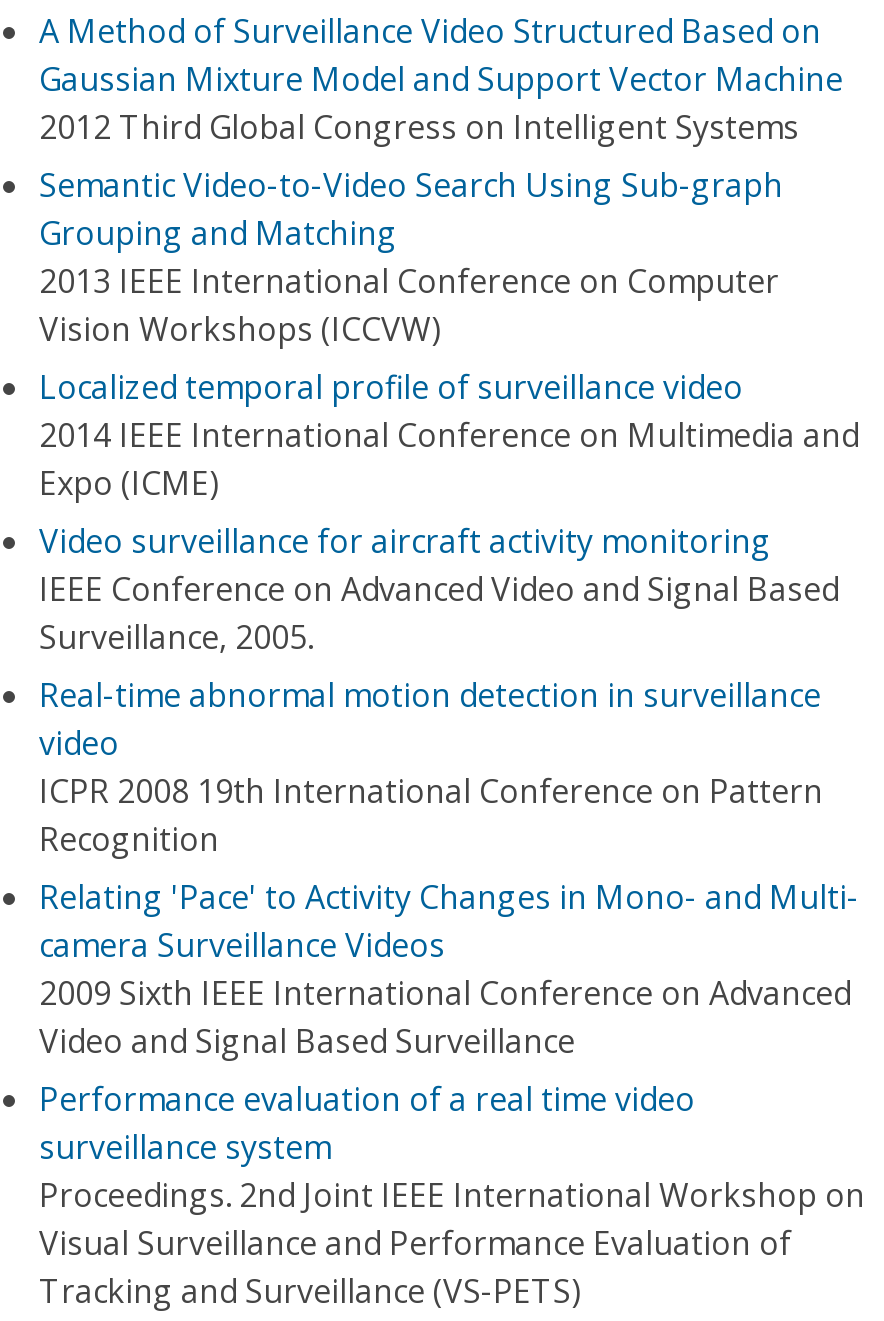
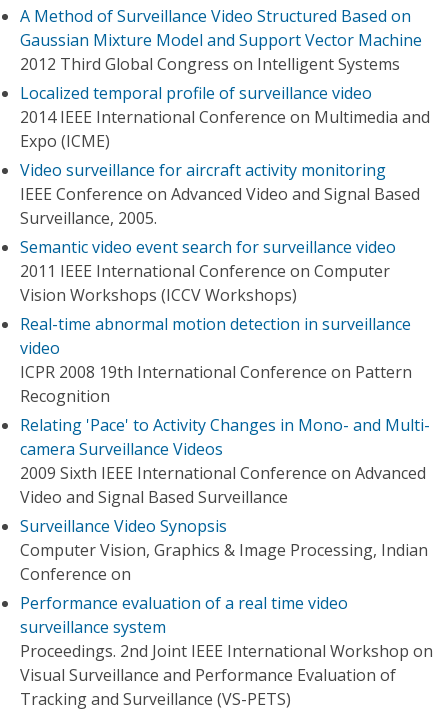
- Semantic Video-to-Video Search Using Sub-graph
- Grouping and Matching
- 2013 IEEE International Conference on Computer
- Vision Workshops (ICCVW)

moved up: Localized temporal profile of surveillance video | 2014 IEEE International Conference on Multimedia and | Expo (ICME) | Video surveillance for aircraft activity monitoring | IEEE Conference on Advanced Video and Signal Based | Surveillance, 2005.

+ Semantic video event search for surveillance video
+ 2011 IEEE International Conference on Computer
+ Vision Workshops (ICCV Workshops)

moved up: Real-time abnormal motion detection in surveillance | video | ICPR 2008 19th International Conference on Pattern | Recognition | Relating 'Pace' to Activity Changes in Mono- and Multi- | camera Surveillance Videos | 2009 Sixth IEEE International Conference on Advanced | Video and Signal Based Surveillance

+ Surveillance Video Synopsis
+ Computer Vision, Graphics & Image Processing, Indian
+ Conference on
